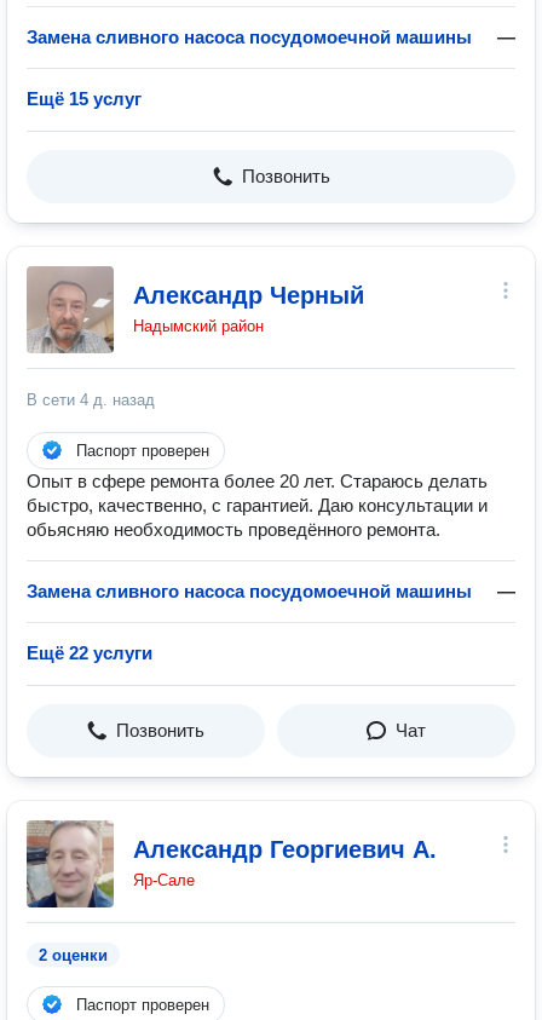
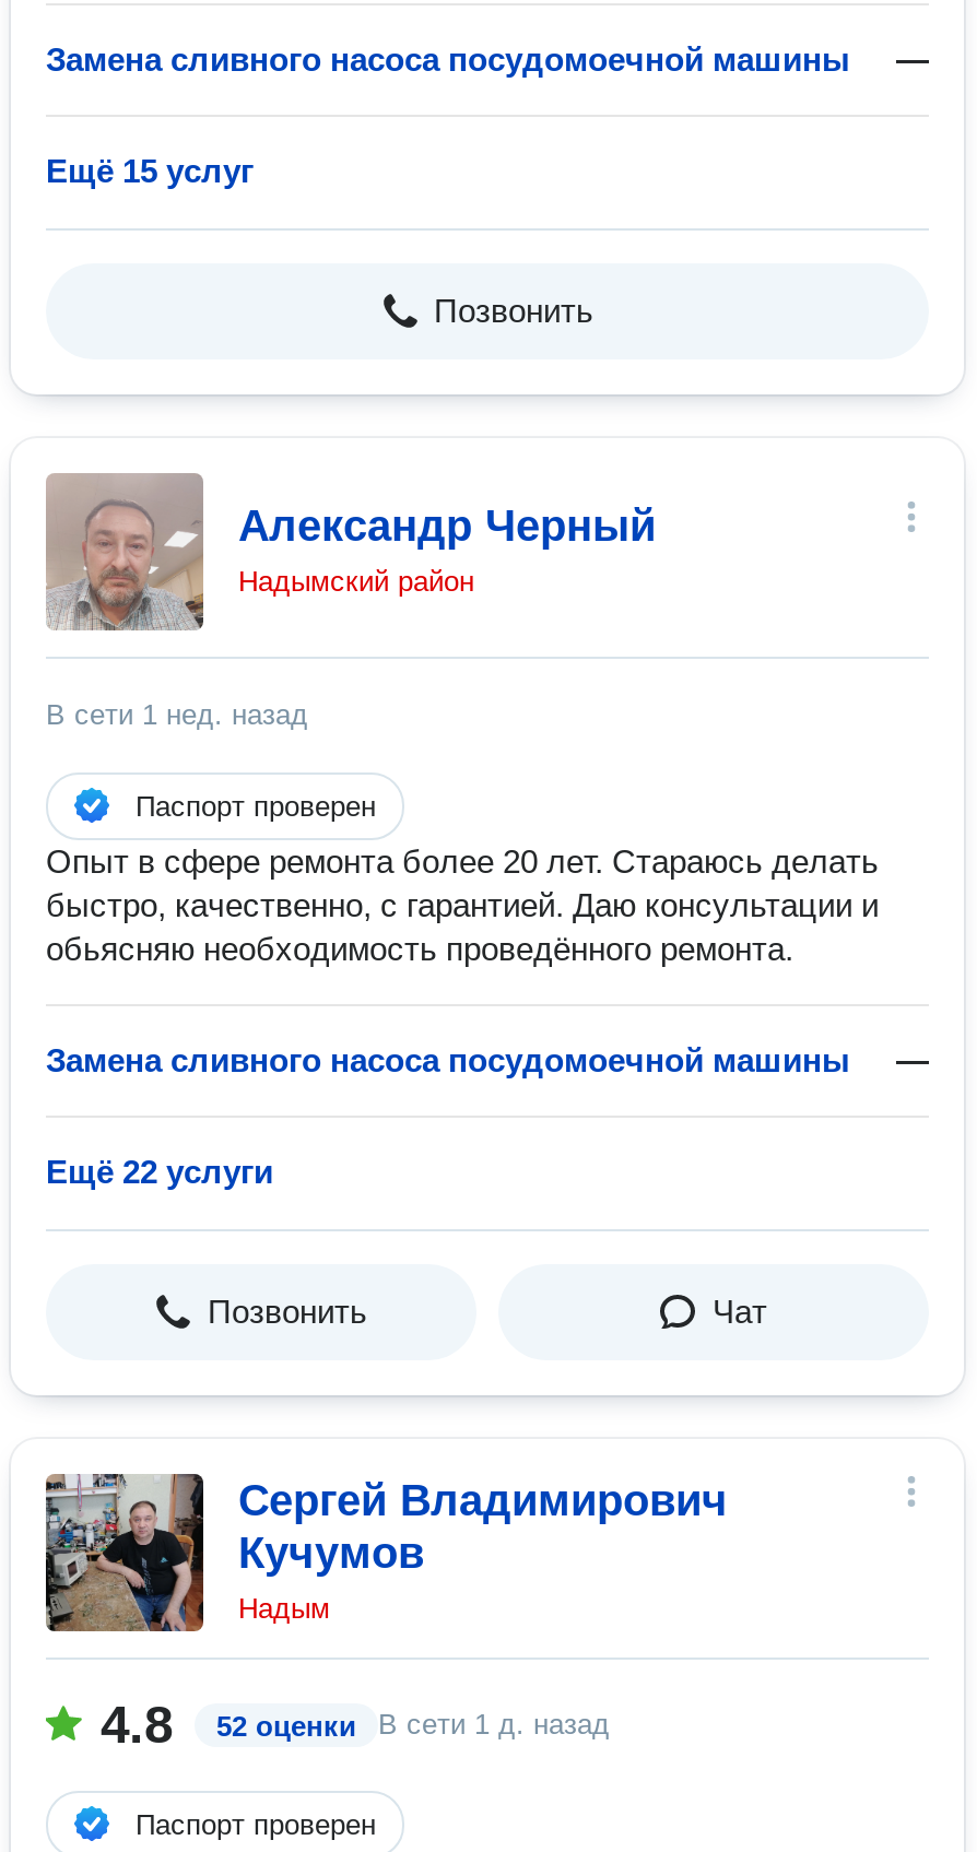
- В сети 4 д. назад
+ В сети 1 нед. назад

- [image]
- Александр Георгиевич А.
- Яр-Сале
+ [image]
+ Сергей Владимирович
+ Кучумов
+ Надым

- 2 оценки
+ 4.8
+ 52 оценки
+ В сети 1 д. назад
